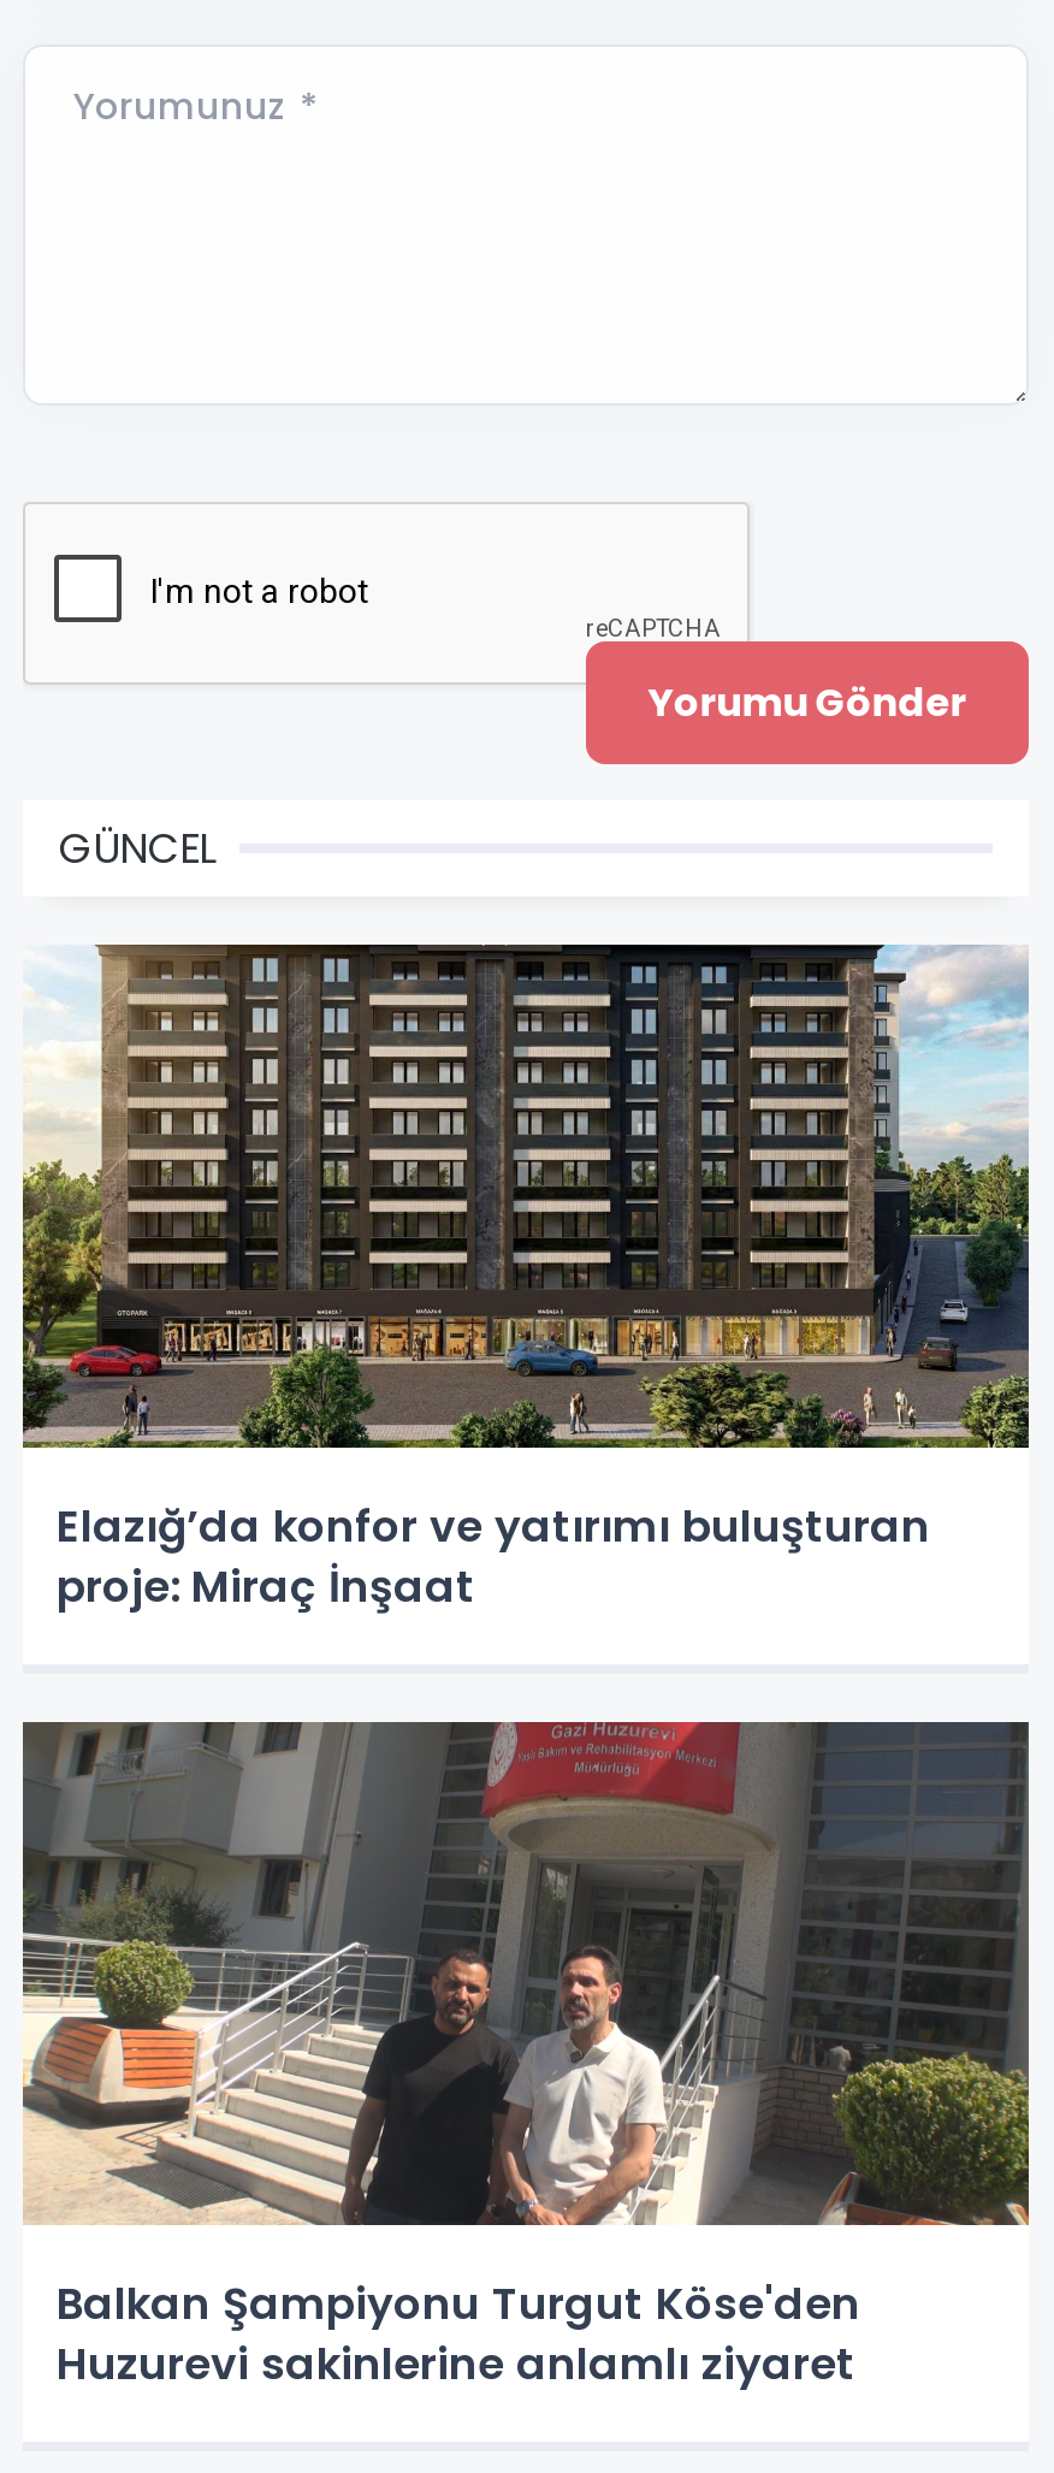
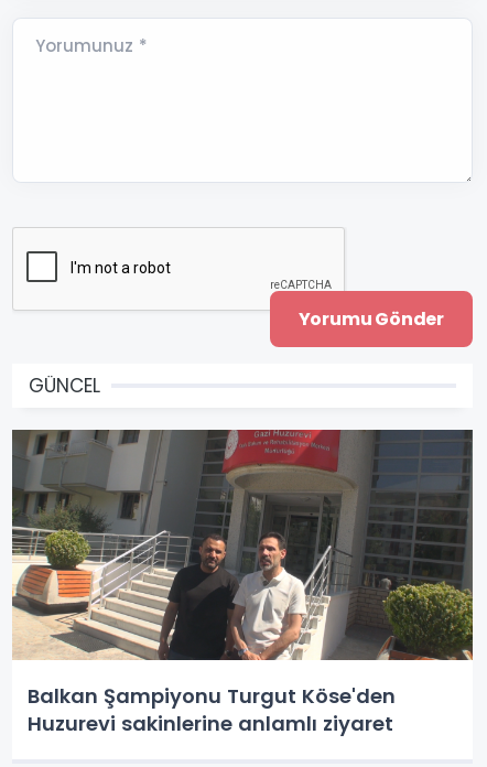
- [image]
- Elazığ’da konfor ve yatırımı buluşturan
- proje: Miraç İnşaat
